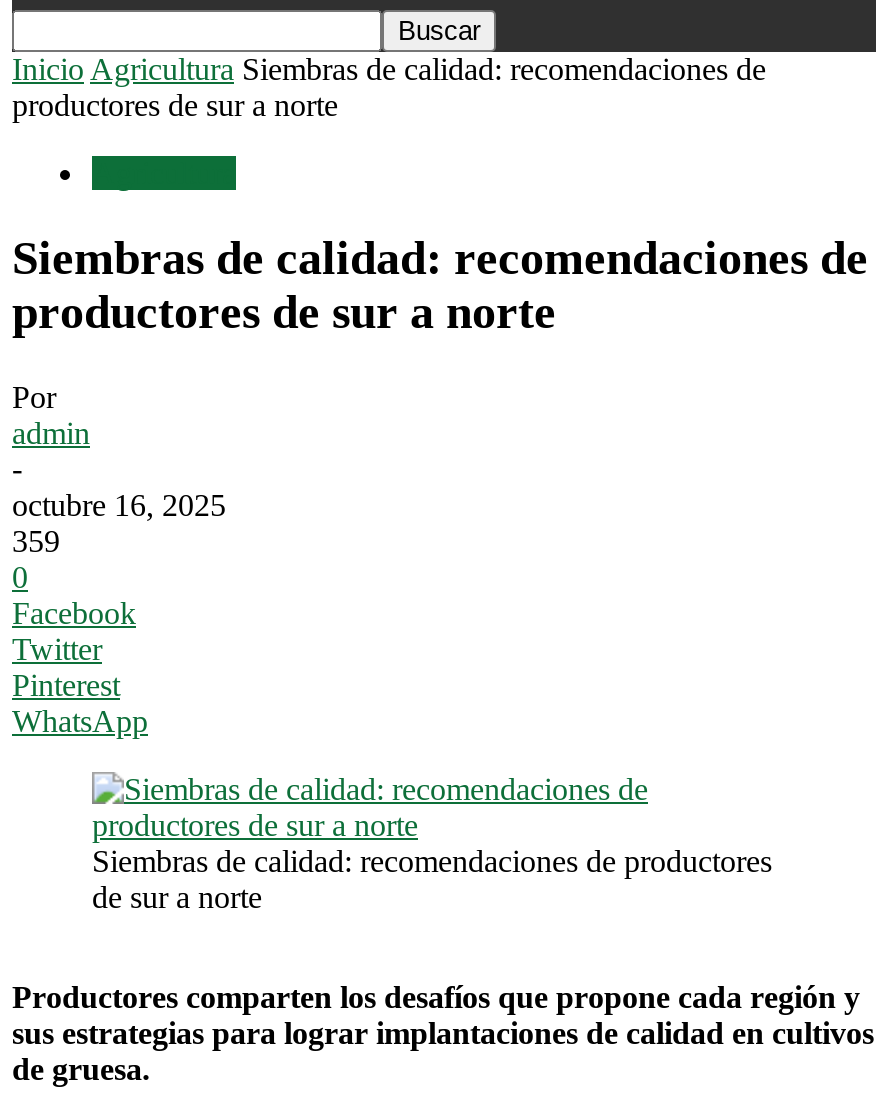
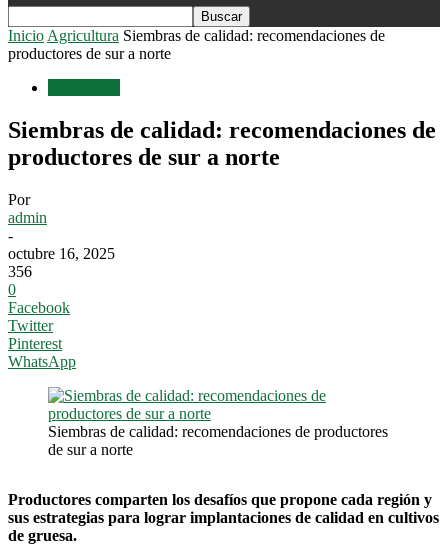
- 359
+ 356
